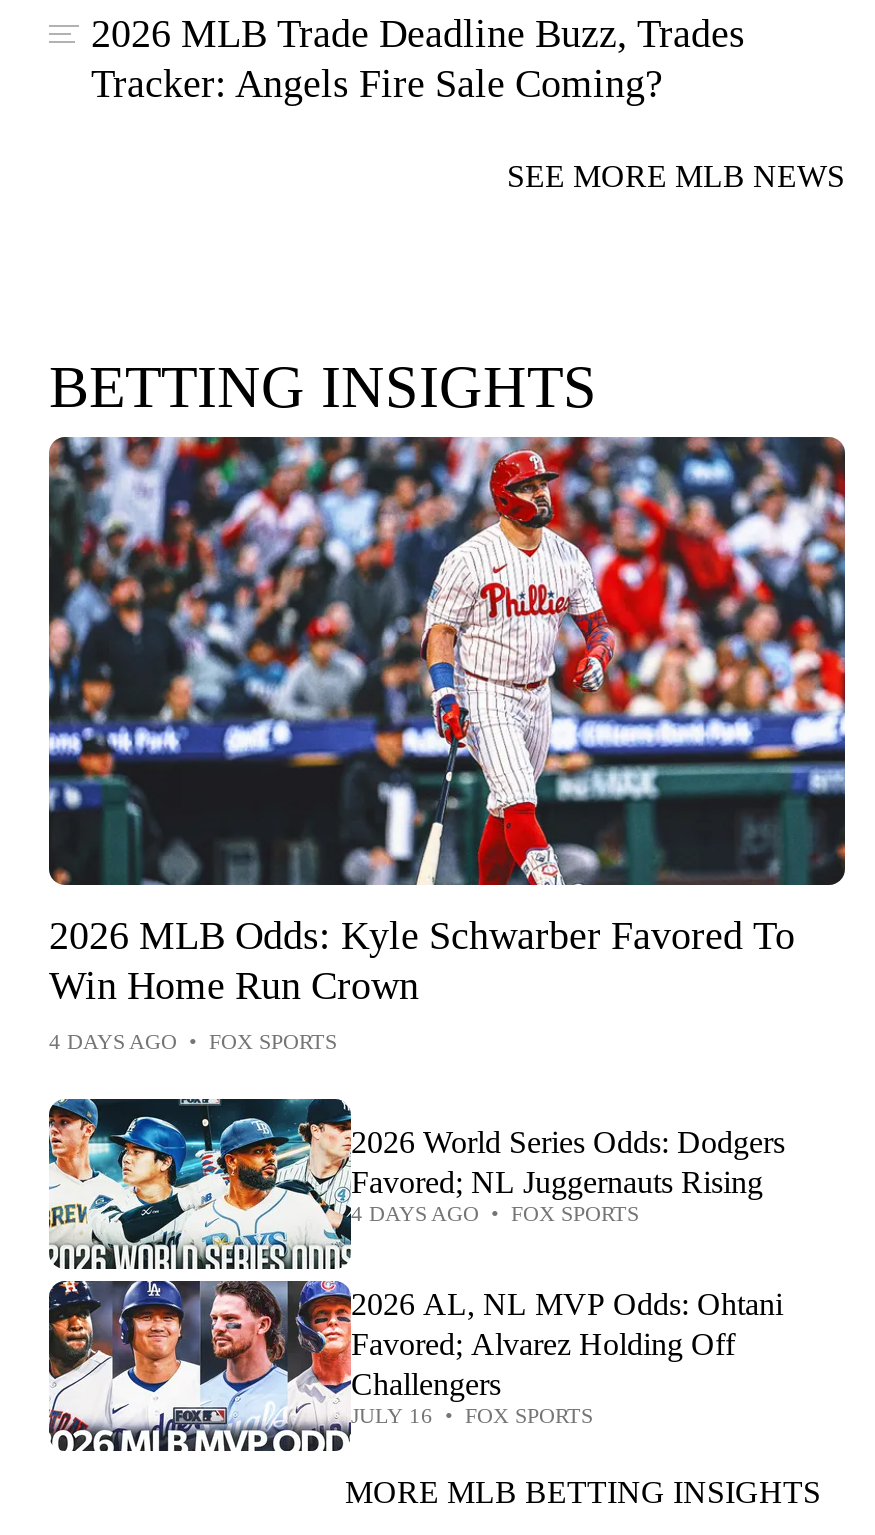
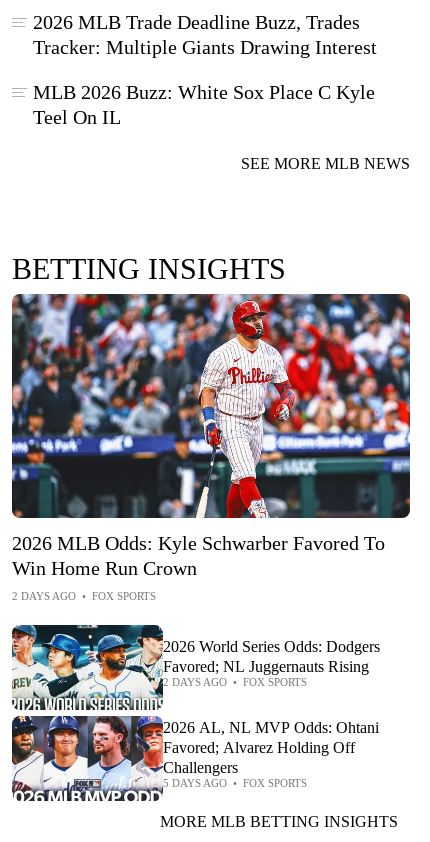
- Tracker: Angels Fire Sale Coming?
+ Tracker: Multiple Giants Drawing Interest
+ MLB 2026 Buzz: White Sox Place C Kyle
+ Teel On IL

- 4 DAYS AGO • FOX SPORTS
+ 2 DAYS AGO • FOX SPORTS

- 4 DAYS AGO • FOX SPORTS
+ 2 DAYS AGO • FOX SPORTS

- JULY 16 • FOX SPORTS
+ 5 DAYS AGO • FOX SPORTS
